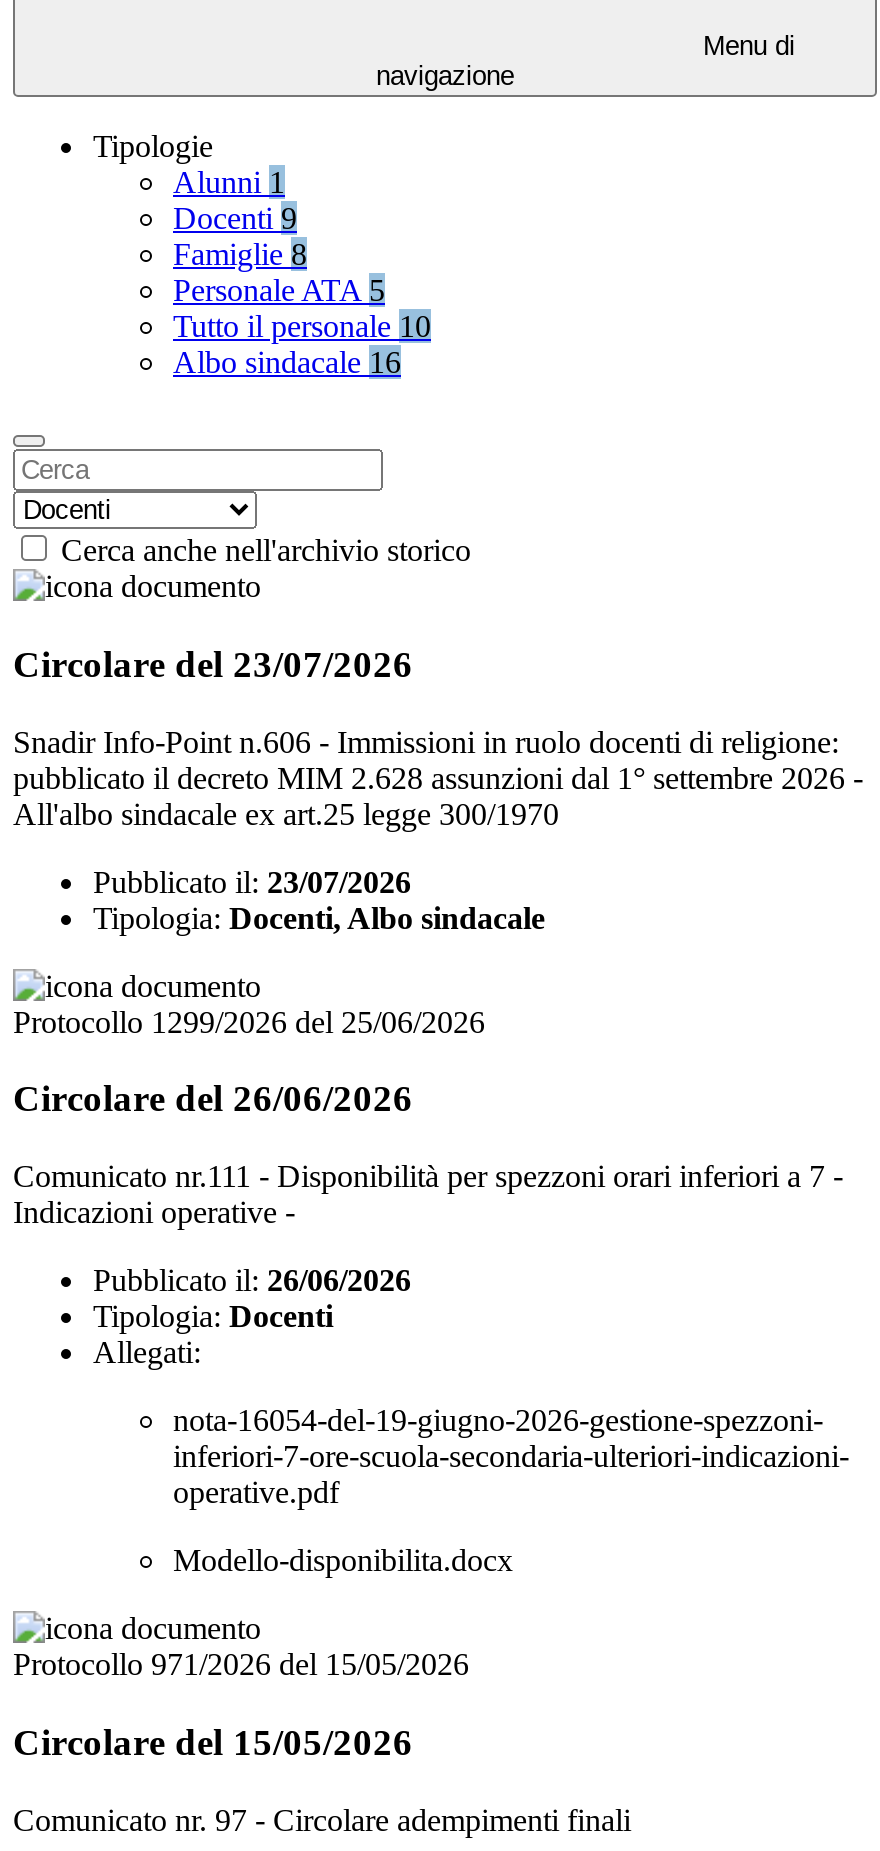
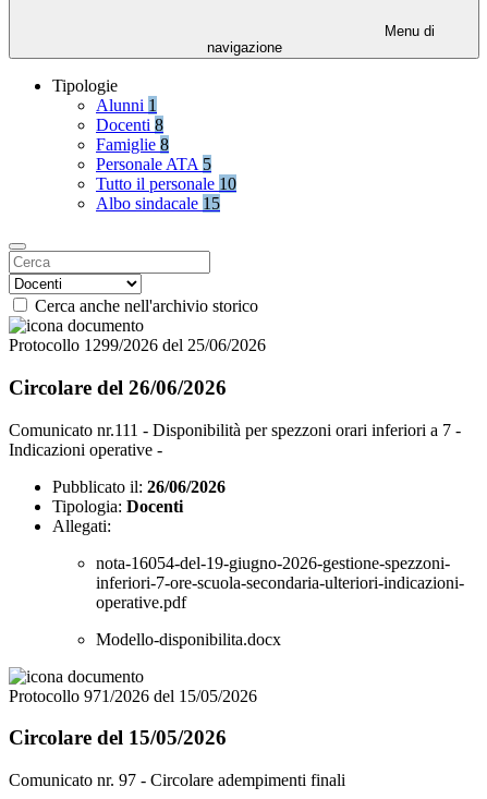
- Docenti 9
+ Docenti 8

- Albo sindacale 16
+ Albo sindacale 15

- Circolare del 23/07/2026
- Snadir Info-Point n.606 - Immissioni in ruolo docenti di religione:
- pubblicato il decreto MIM 2.628 assunzioni dal 1° settembre 2026 -
- All'albo sindacale ex art.25 legge 300/1970
- Pubblicato il: 23/07/2026
- Tipologia: Docenti, Albo sindacale
